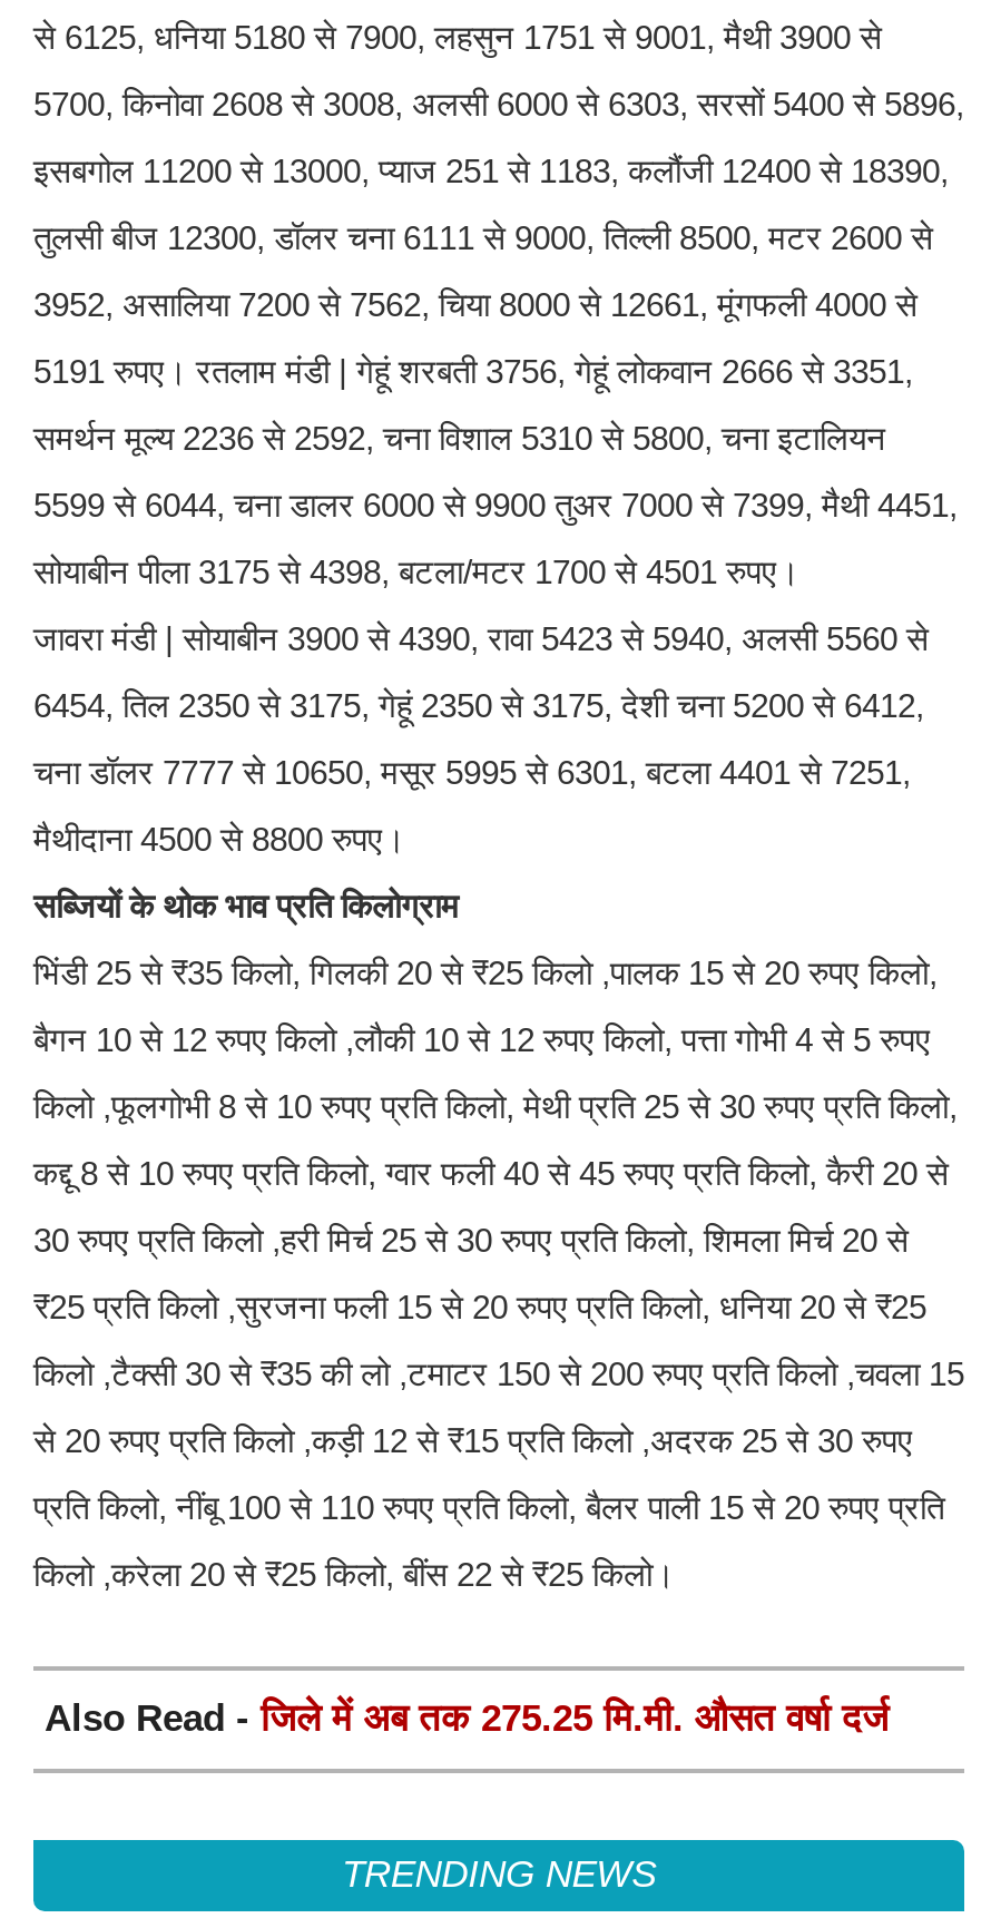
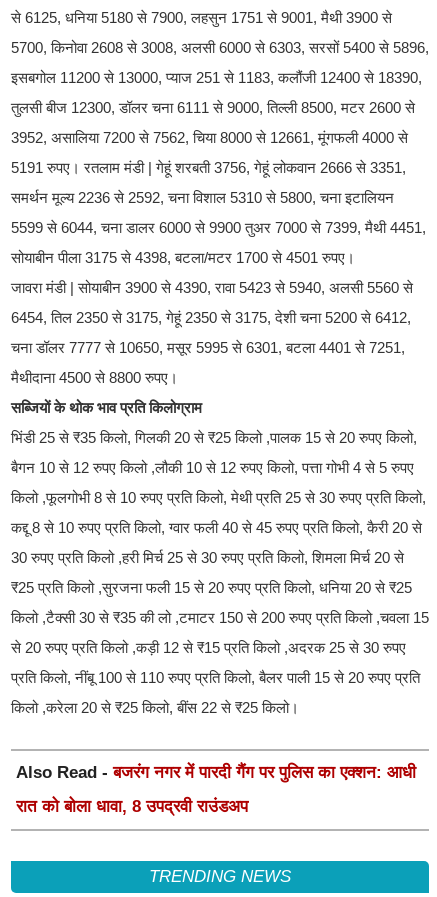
- Also Read - जिले में अब तक 275.25 मि.मी. औसत वर्षा दर्ज
+ Also Read - बजरंग नगर में पारदी गैंग पर पुलिस का एक्शन: आधी
+ रात को बोला धावा, 8 उपद्रवी राउंडअप
